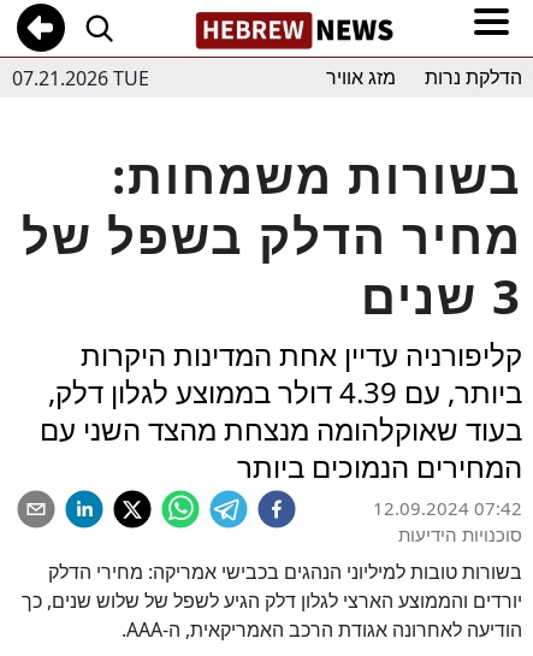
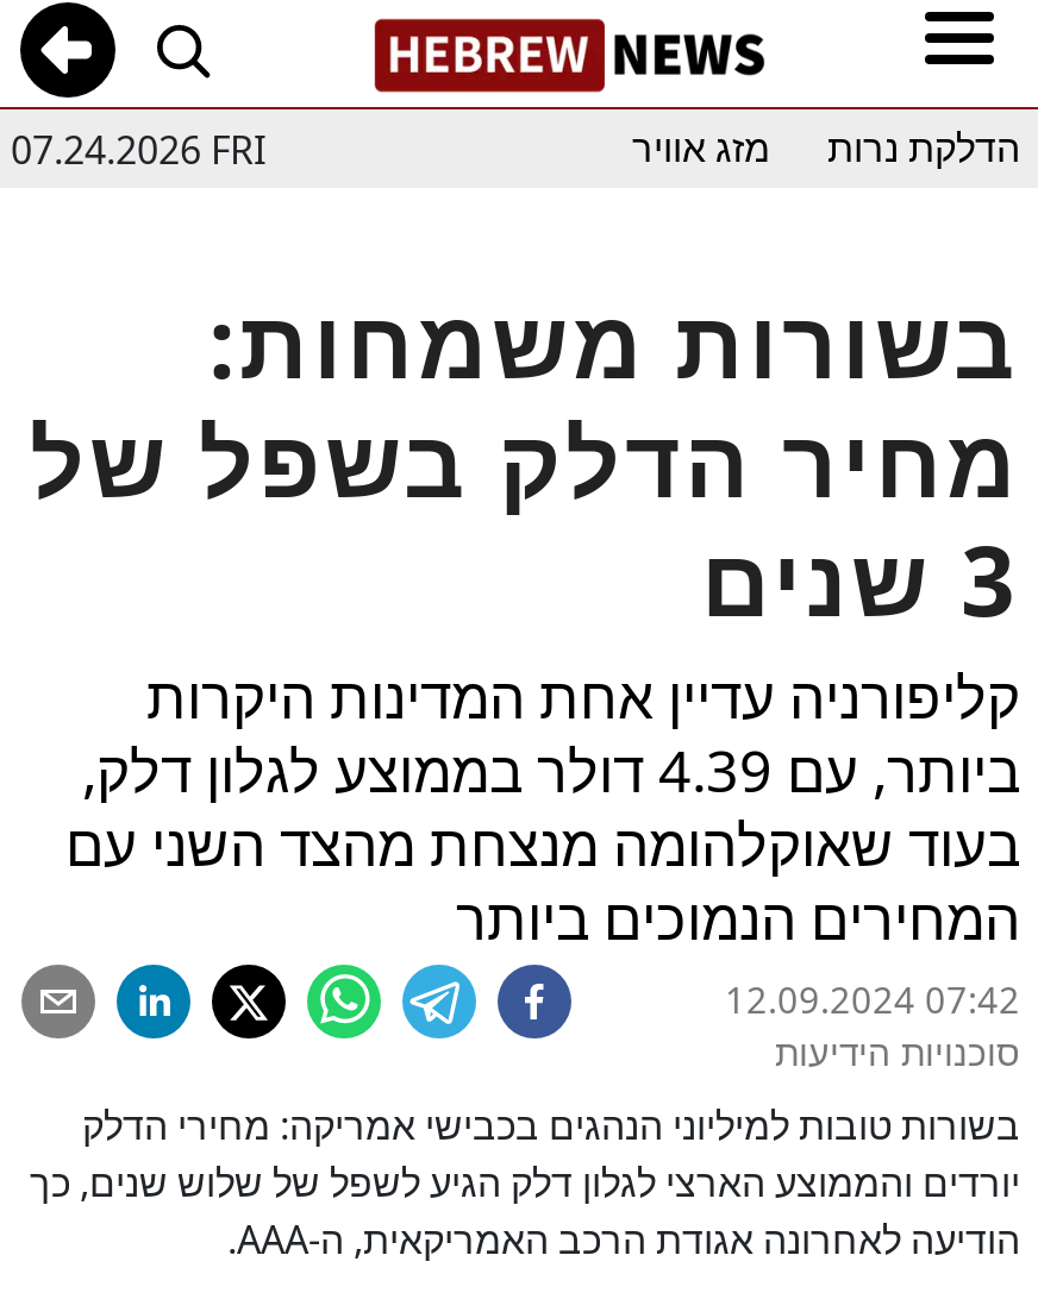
- 07.21.2026 TUE
+ 07.24.2026 FRI
